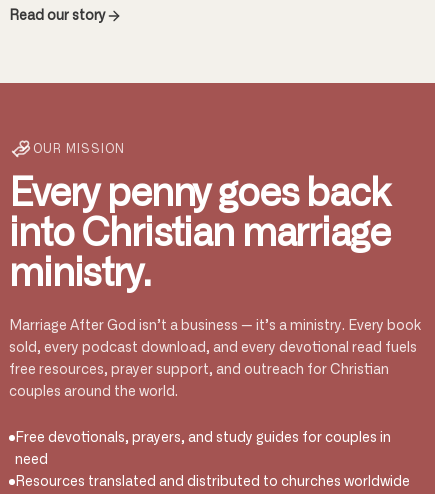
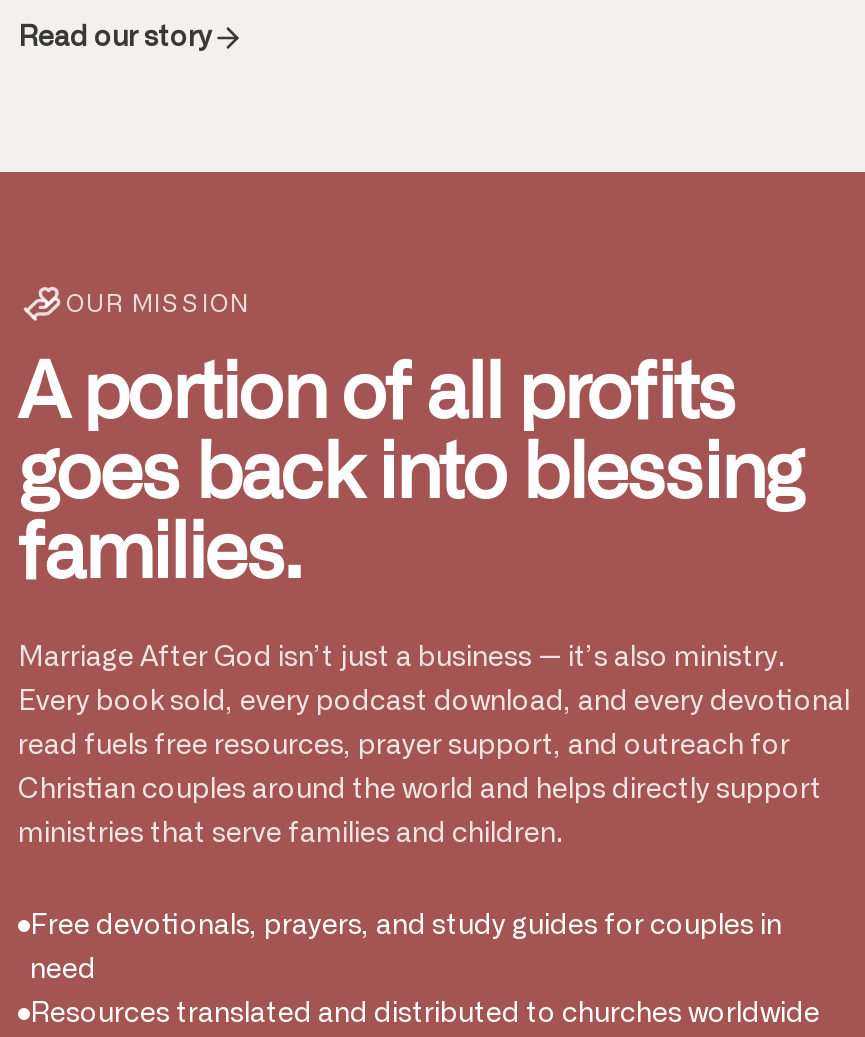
- Every penny goes back
- into Christian marriage
- ministry.
- Marriage After God isn’t a business — it’s a ministry. Every book
- sold, every podcast download, and every devotional read fuels
- free resources, prayer support, and outreach for Christian
- couples around the world.
+ A portion of all profits
+ goes back into blessing
+ families.
+ Marriage After God isn’t just a business — it’s also ministry.
+ Every book sold, every podcast download, and every devotional
+ read fuels free resources, prayer support, and outreach for
+ Christian couples around the world and helps directly support
+ ministries that serve families and children.
